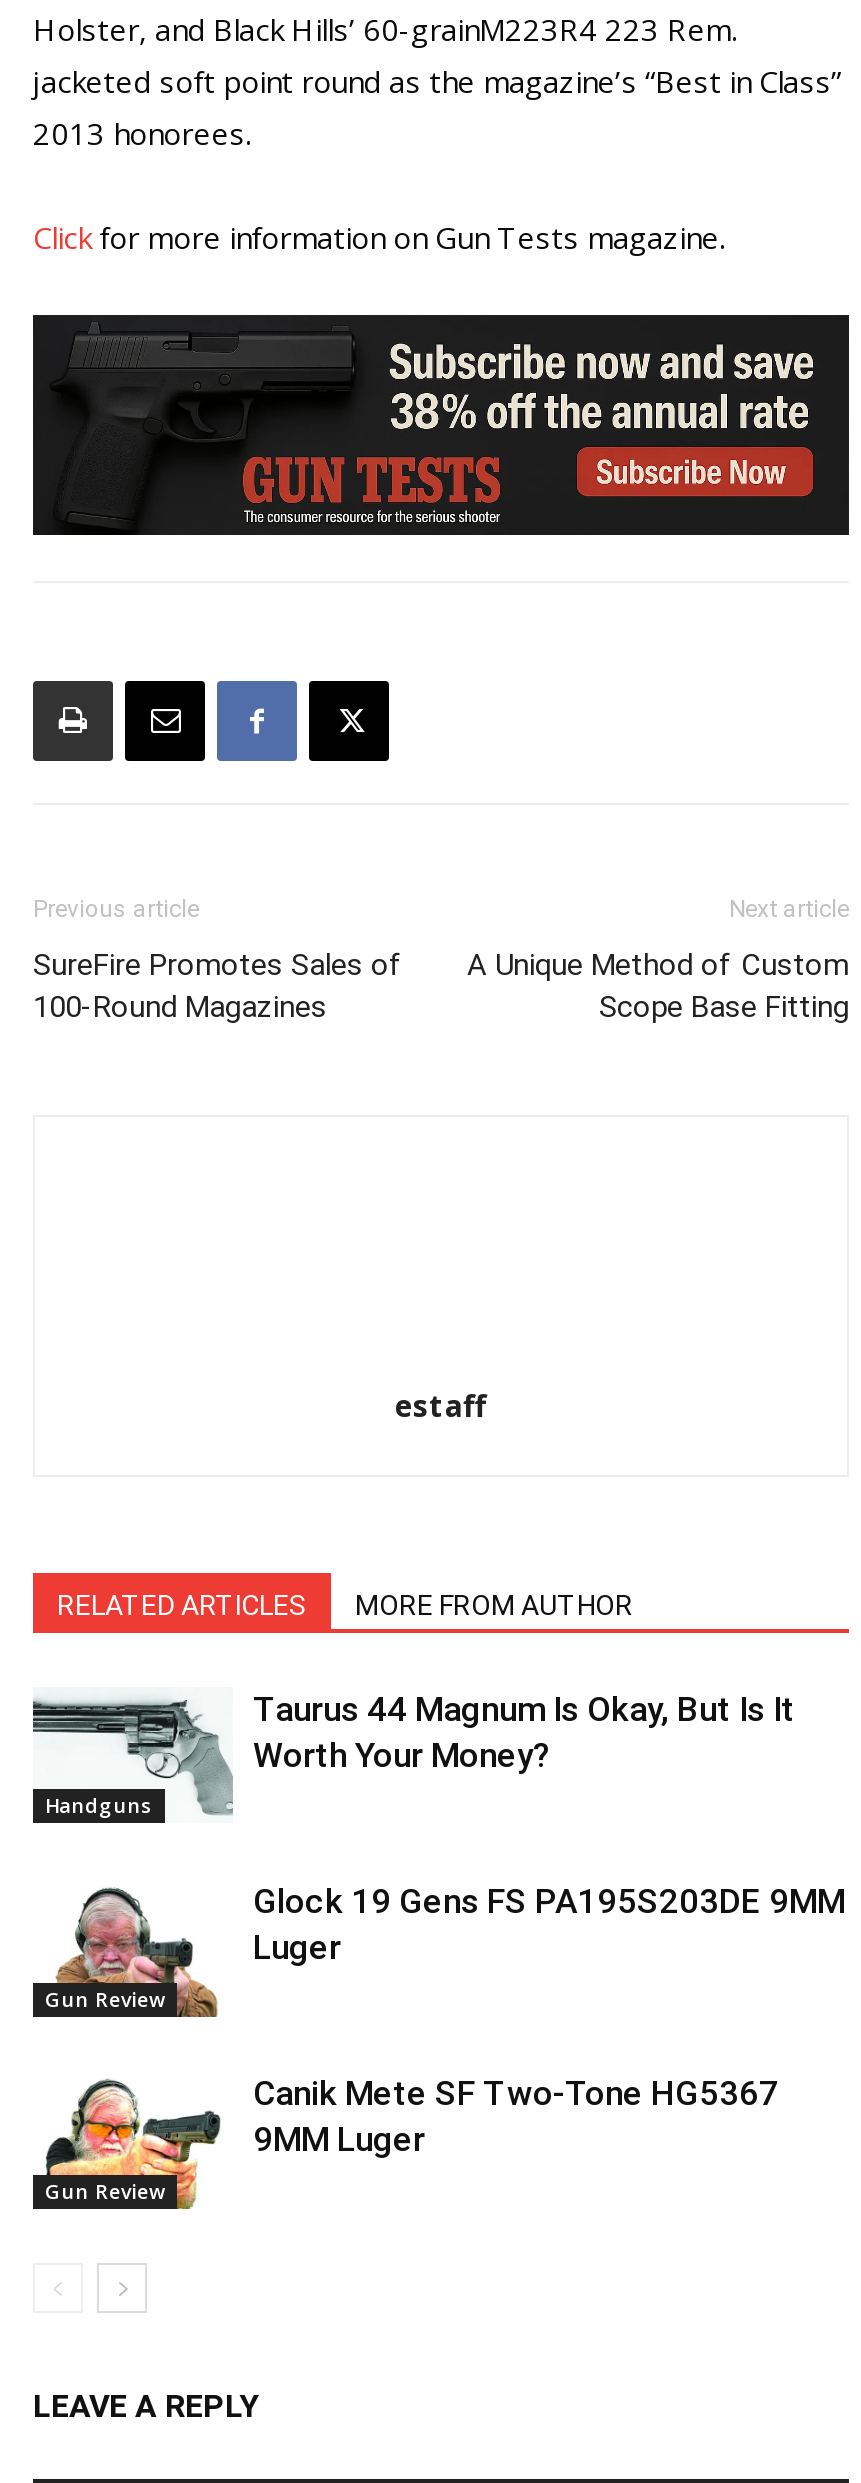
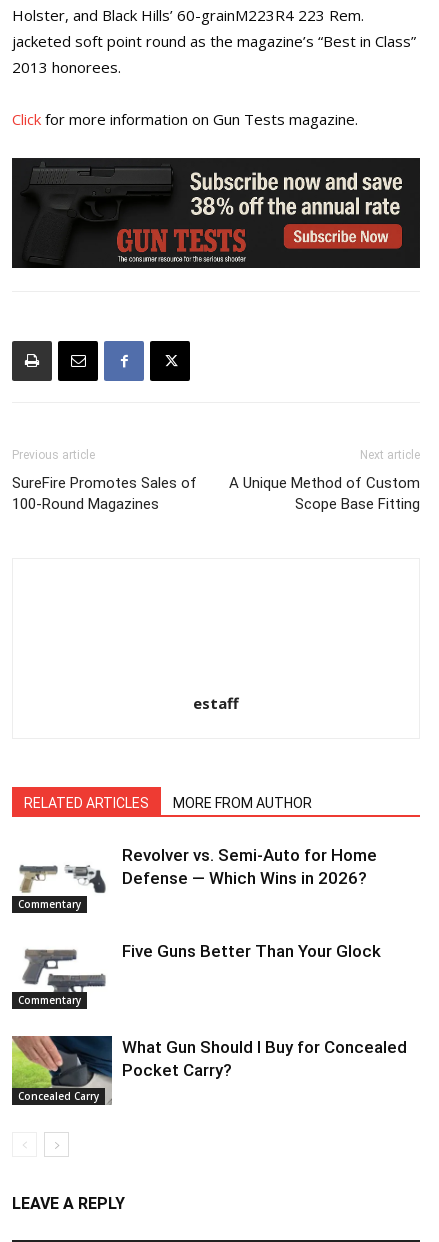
- [image]
- Handguns
+ [image]
+ Commentary

- Taurus 44 Magnum Is Okay, But Is It
- Worth Your Money?
+ Revolver vs. Semi-Auto for Home
+ Defense — Which Wins in 2026?

- [image]
- Gun Review
+ [image]
+ Commentary

- Glock 19 Gens FS PA195S203DE 9MM
- Luger
+ Five Guns Better Than Your Glock

- [image]
- Gun Review
+ [image]
+ Concealed Carry

- Canik Mete SF Two-Tone HG5367
- 9MM Luger
+ What Gun Should I Buy for Concealed
+ Pocket Carry?
